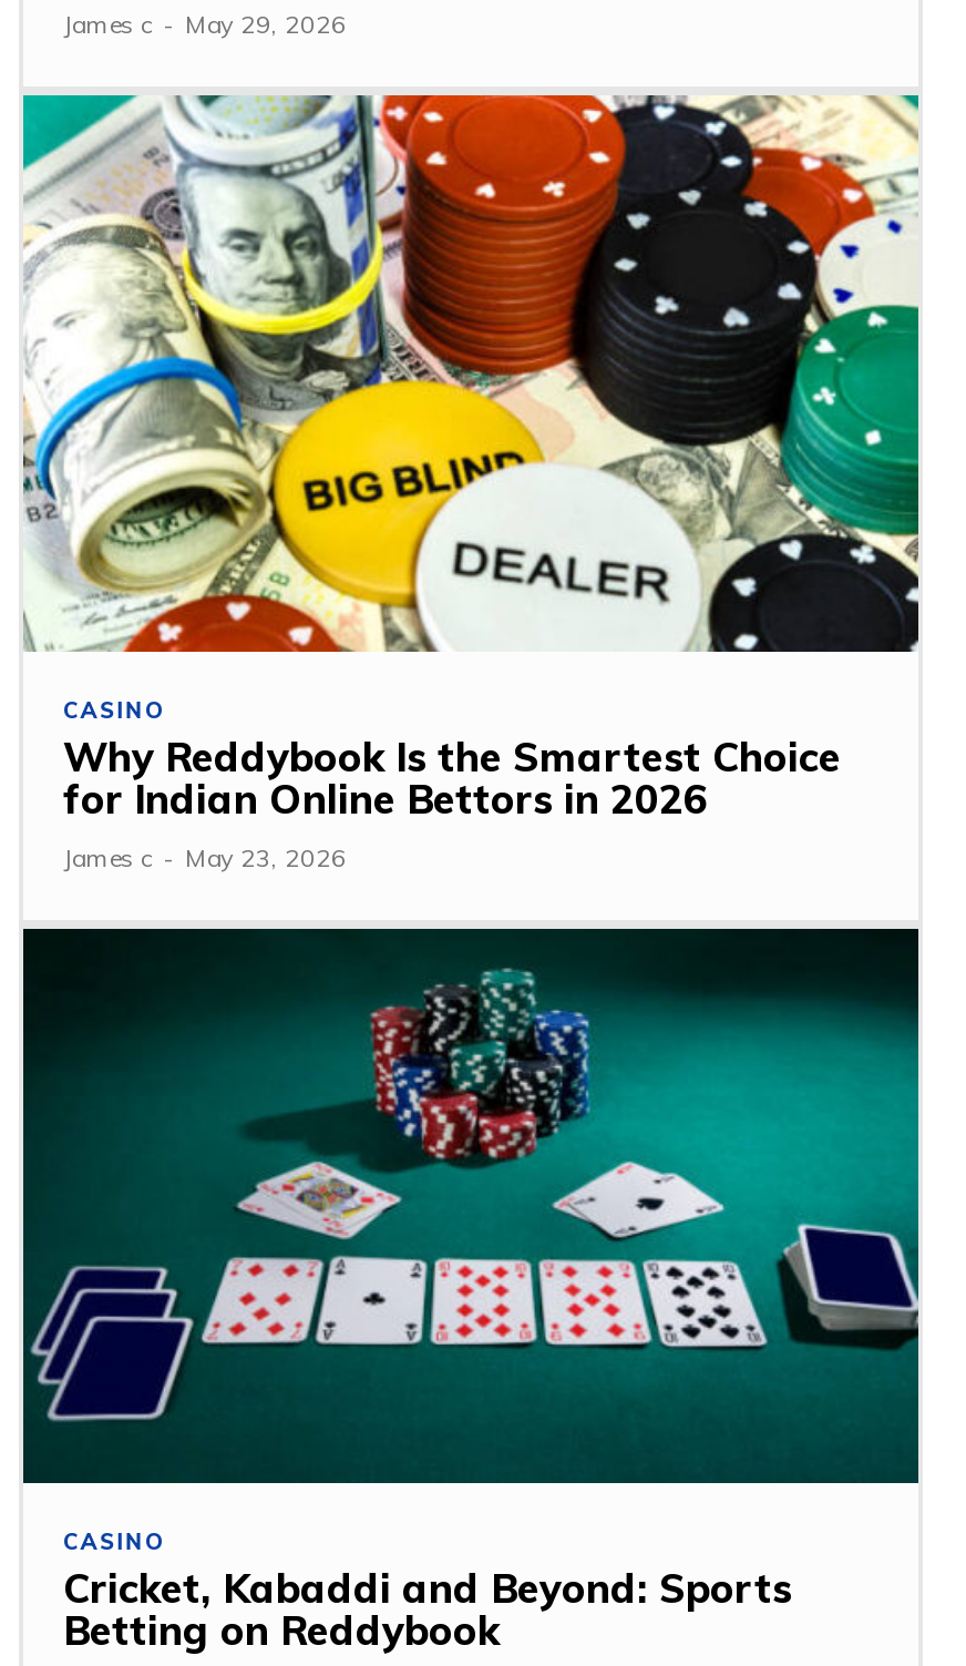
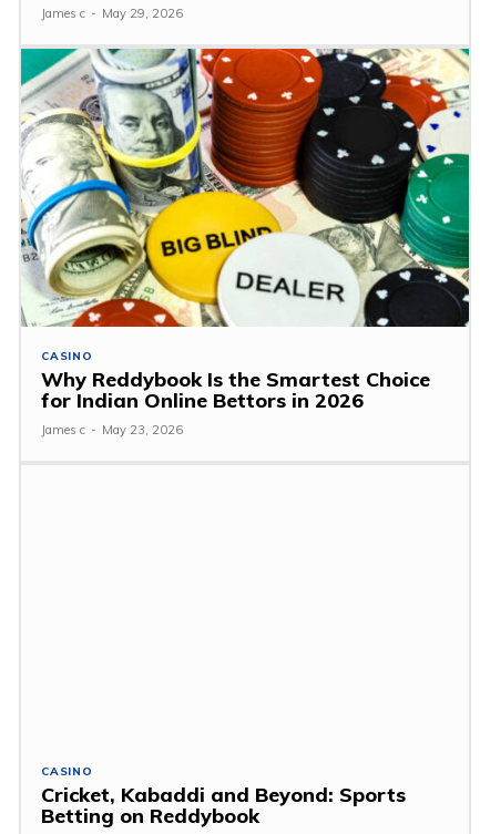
- [image]
